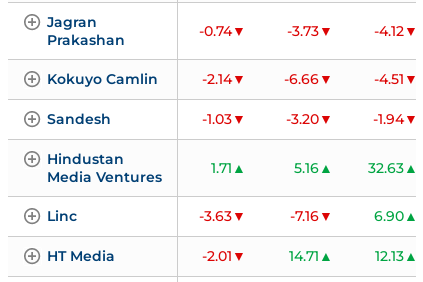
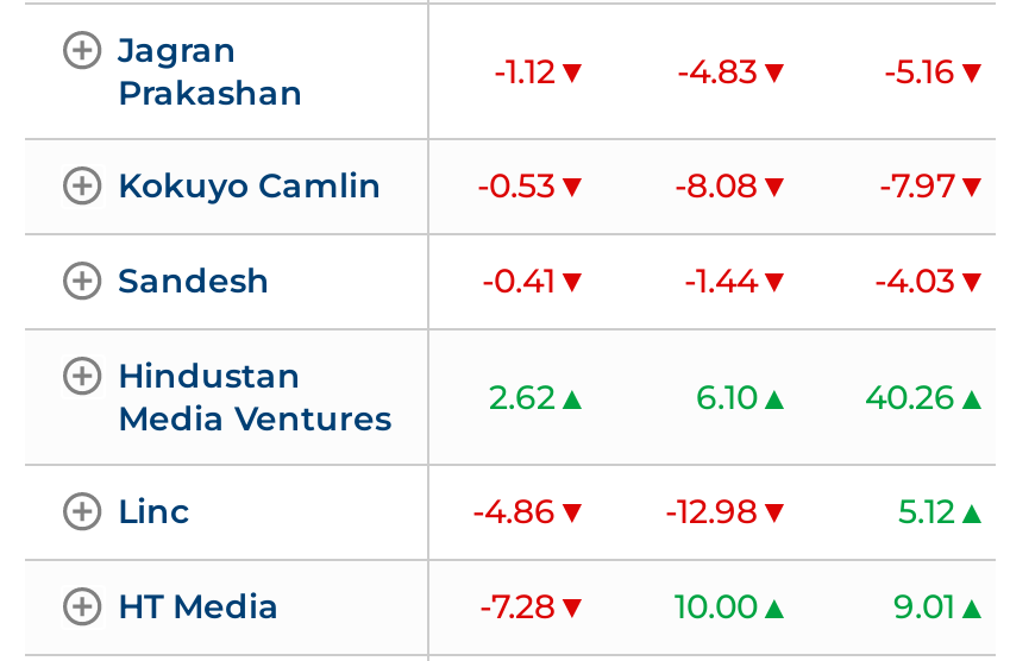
- -0.74
+ -1.12

- -3.73
+ -4.83

- -4.12
+ -5.16

- -2.14
+ -0.53

- -6.66
+ -8.08

- -4.51
+ -7.97

- -1.03
+ -0.41

- -3.20
+ -1.44

- -1.94
+ -4.03

- 1.71
+ 2.62

- 5.16
+ 6.10

- 32.63
+ 40.26

- -3.63
+ -4.86

- -7.16
+ -12.98

- 6.90
+ 5.12

- -2.01
+ -7.28

- 14.71
+ 10.00

- 12.13
+ 9.01
